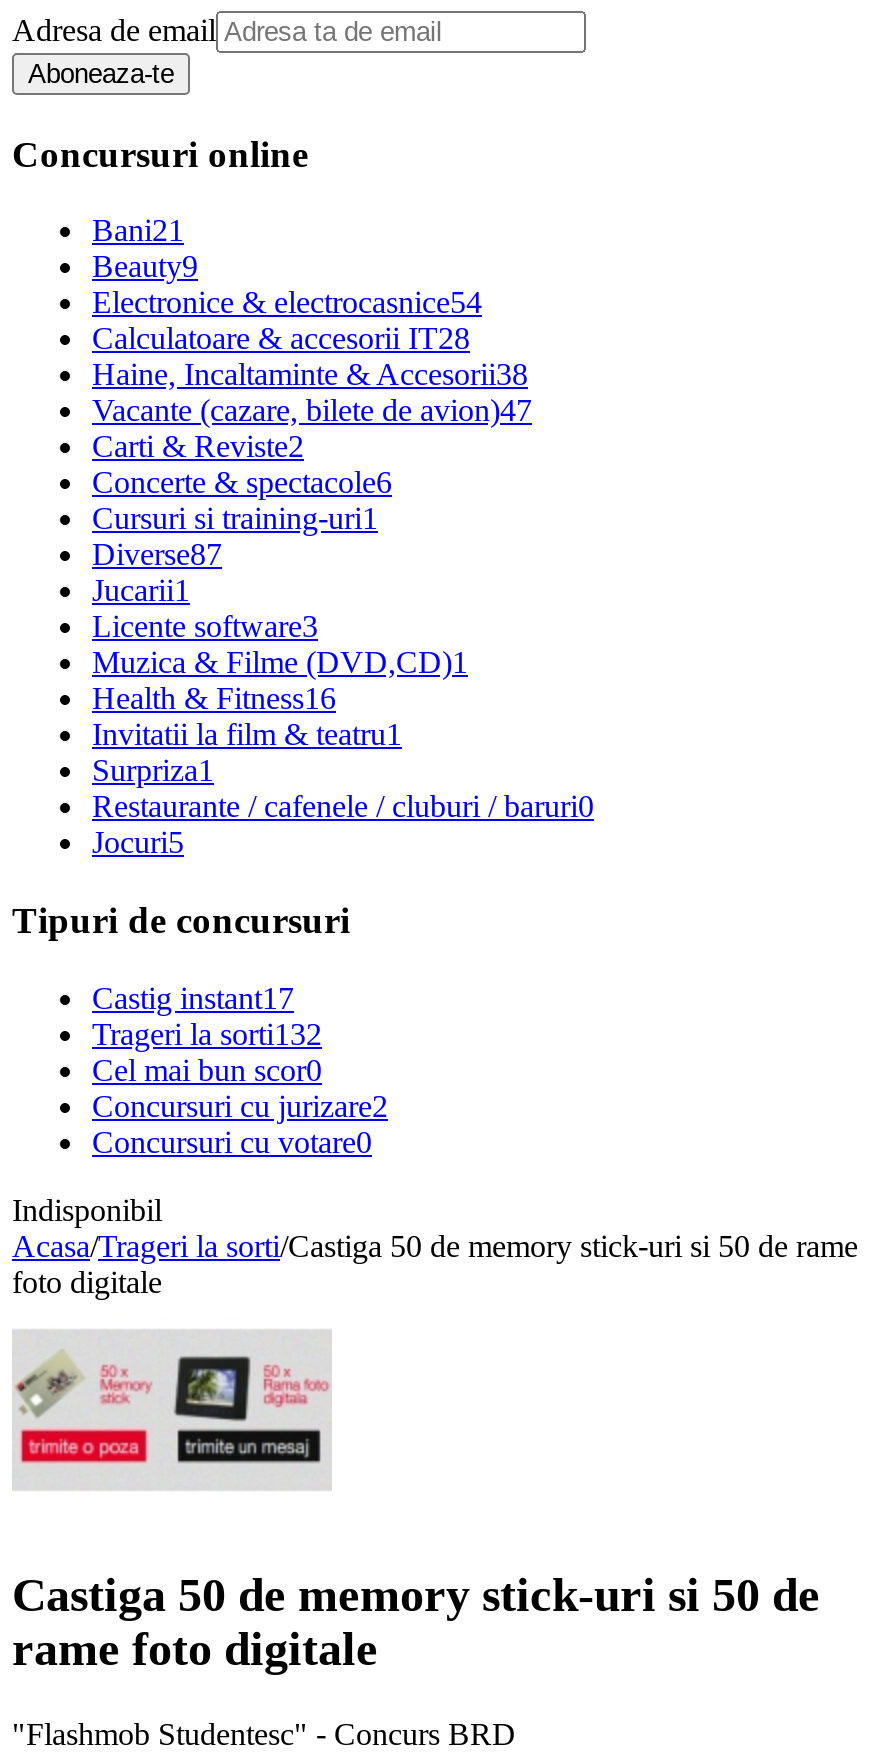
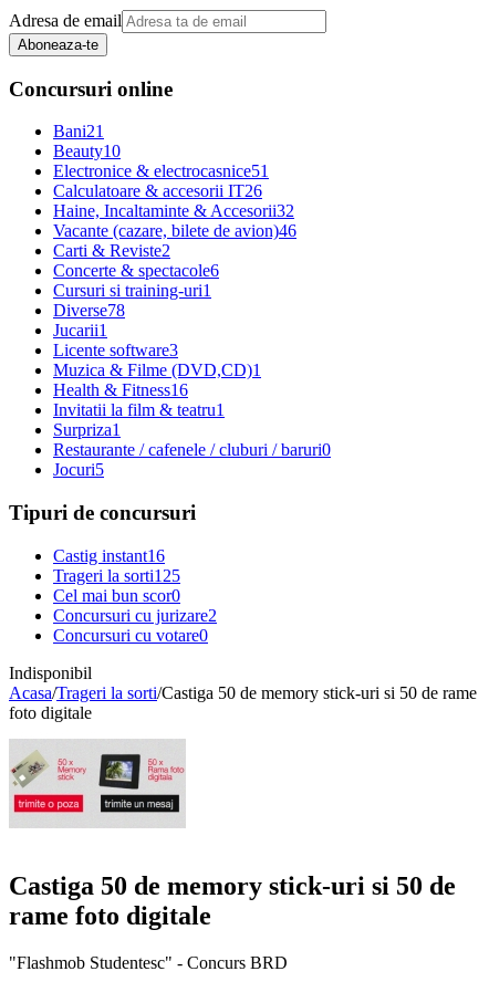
- Beauty9
+ Beauty10

- Electronice & electrocasnice54
+ Electronice & electrocasnice51

- Calculatoare & accesorii IT28
+ Calculatoare & accesorii IT26

- Haine, Incaltaminte & Accesorii38
+ Haine, Incaltaminte & Accesorii32

- Vacante (cazare, bilete de avion)47
+ Vacante (cazare, bilete de avion)46

- Diverse87
+ Diverse78

- Castig instant17
+ Castig instant16

- Trageri la sorti132
+ Trageri la sorti125
